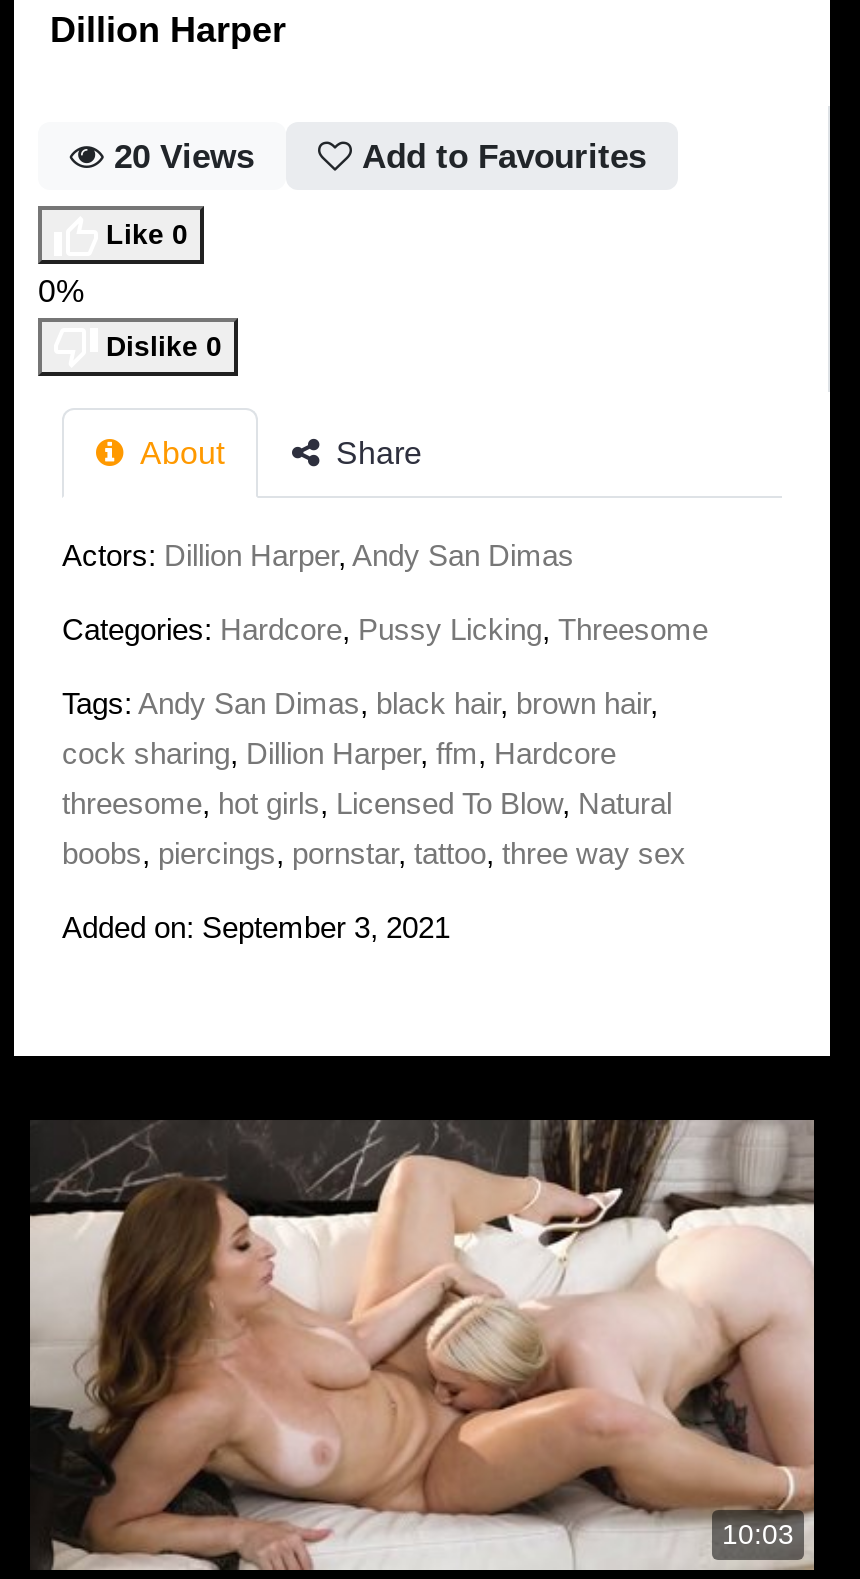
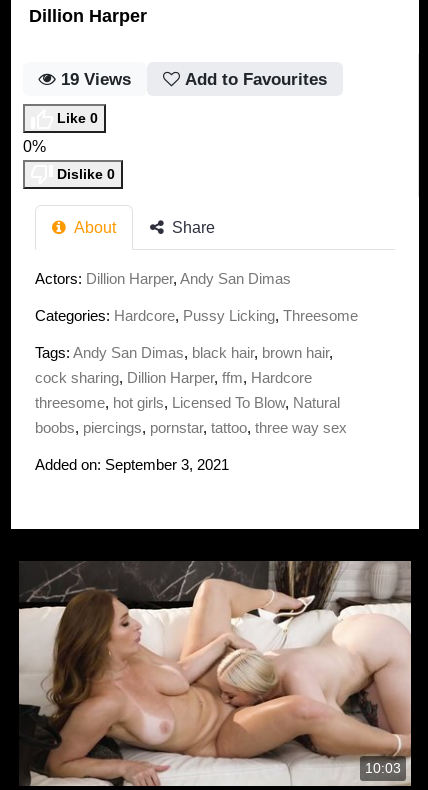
- 20 Views
+ 19 Views
